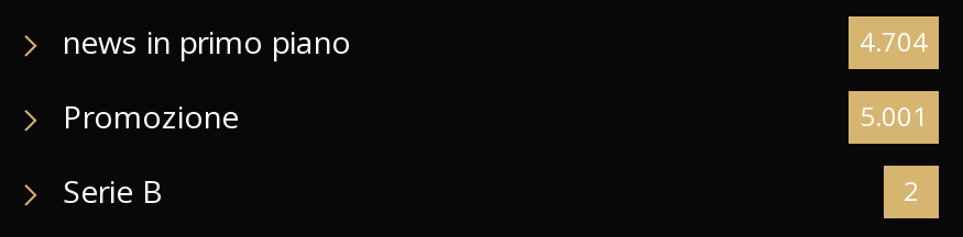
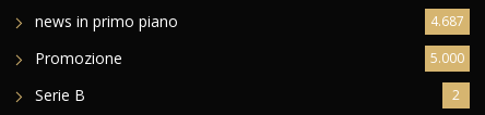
- 4.704
+ 4.687

- 5.001
+ 5.000
